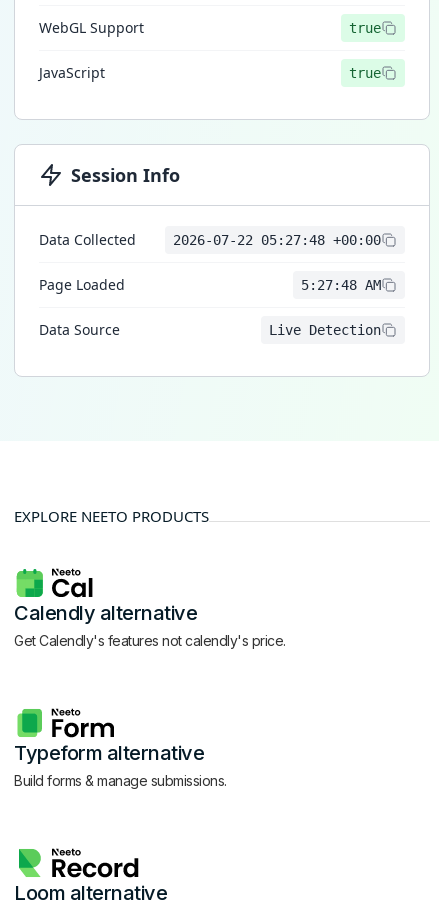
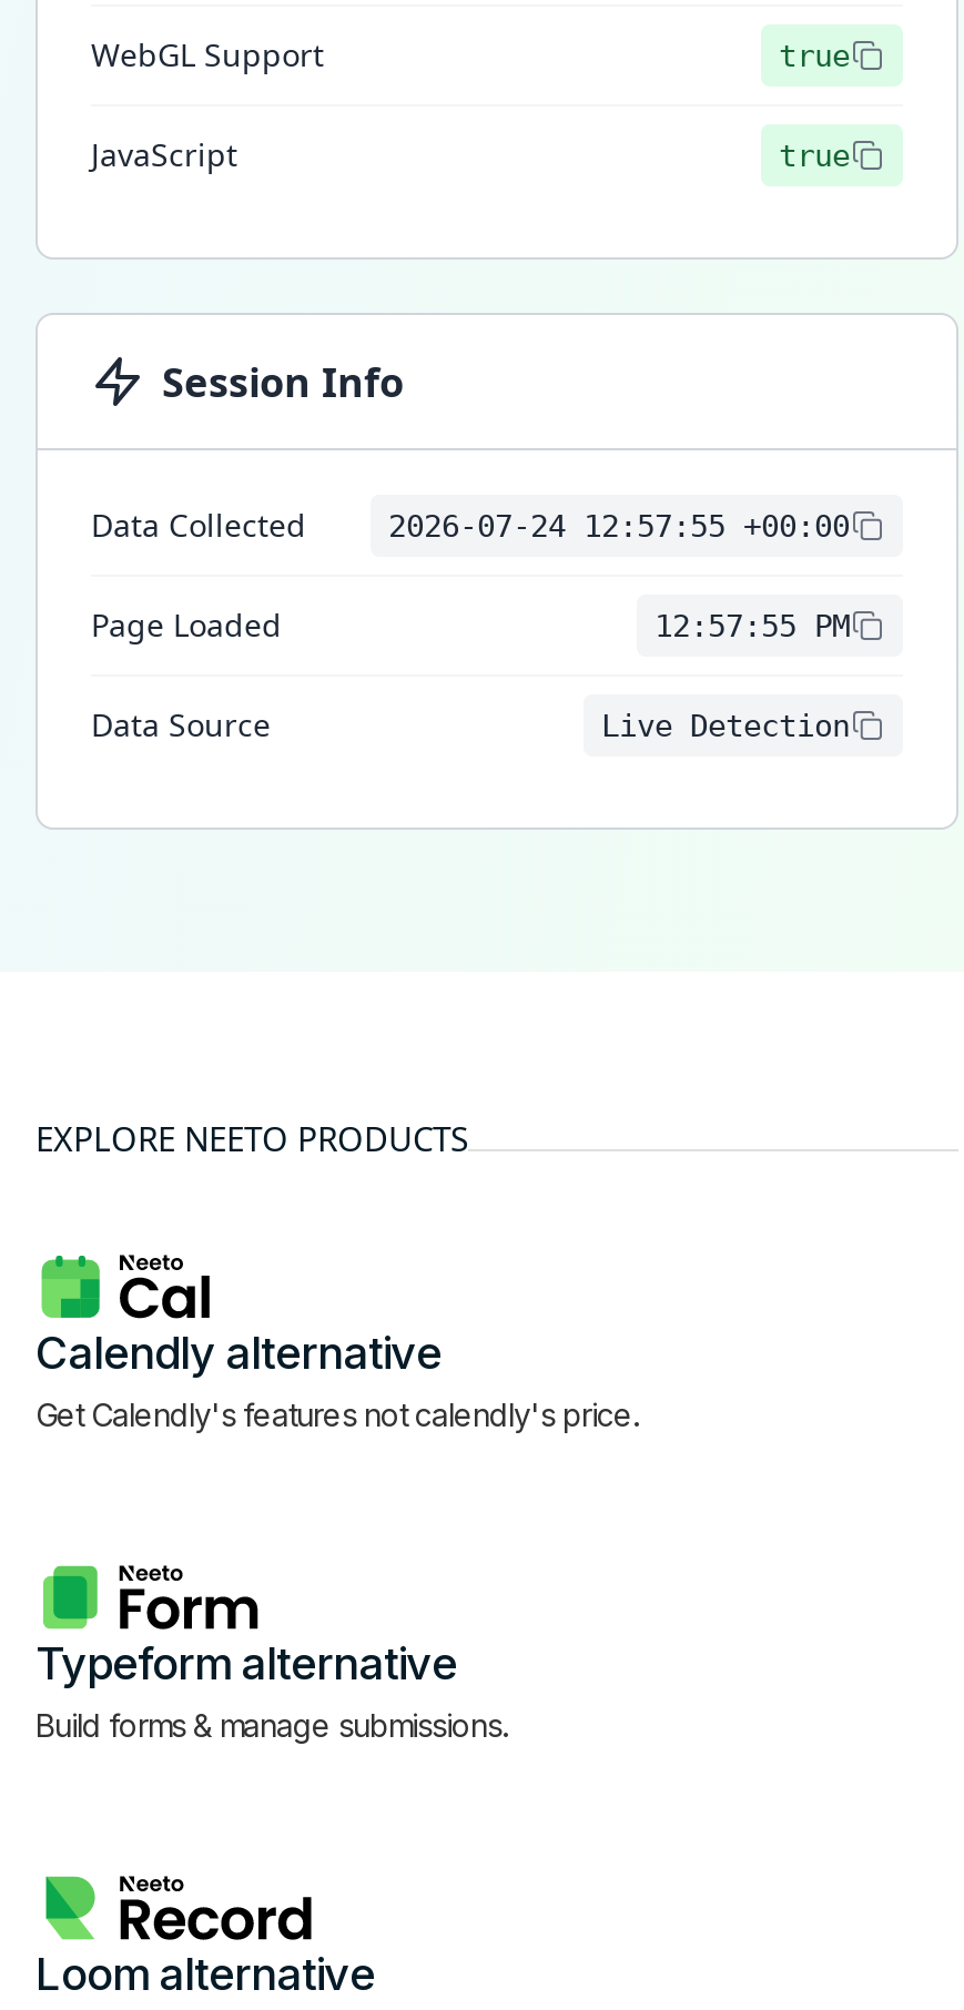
- 2026-07-22 05:27:48 +00:00
+ 2026-07-24 12:57:55 +00:00

- 5:27:48 AM
+ 12:57:55 PM
